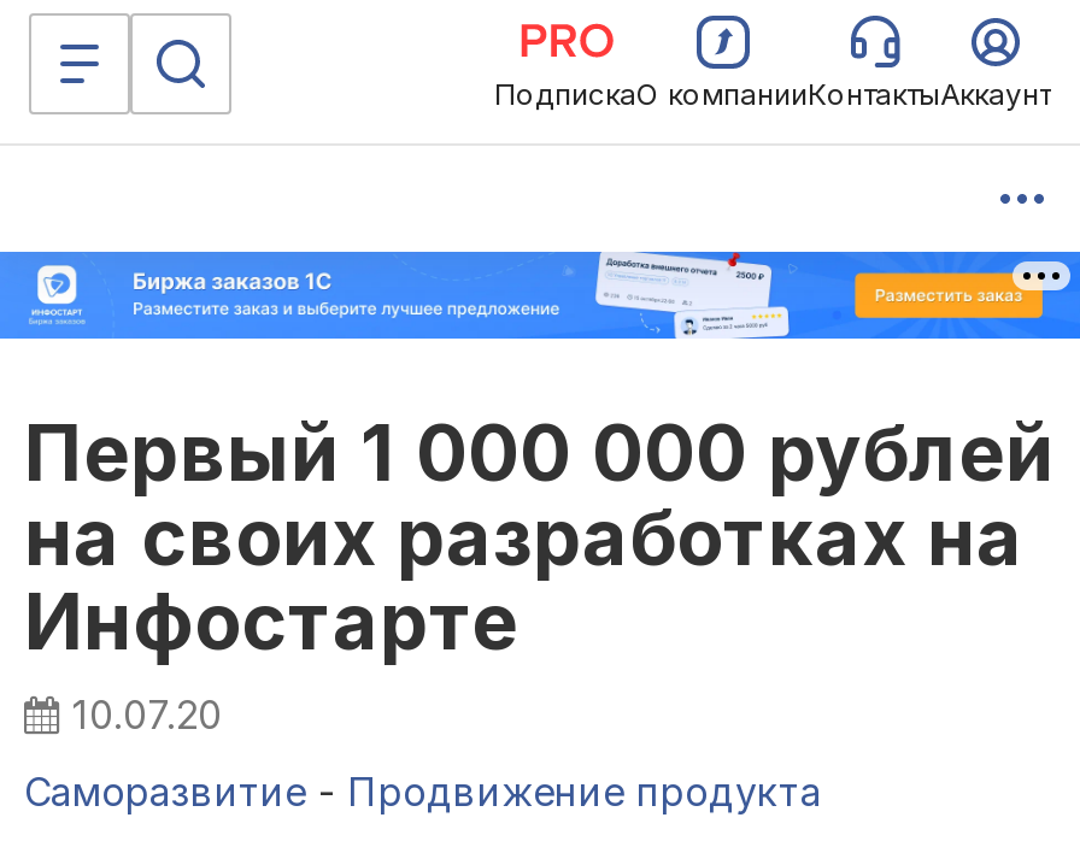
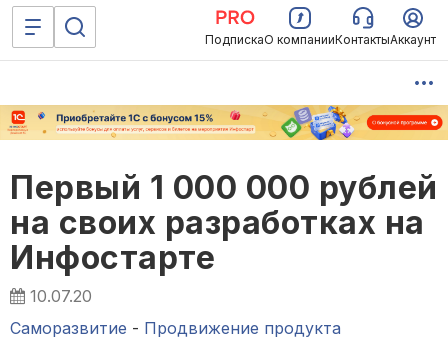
- [image]
+ [image]
